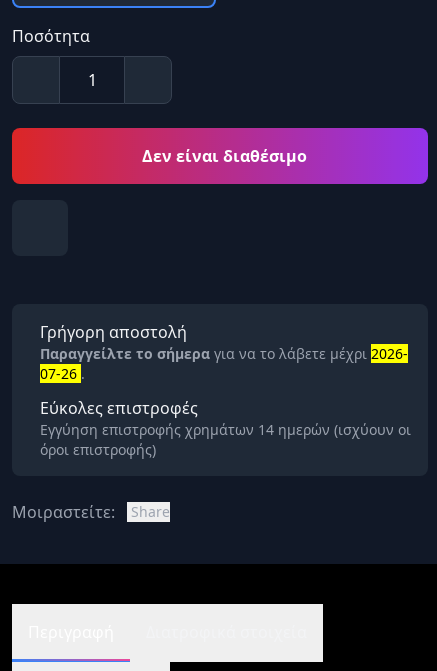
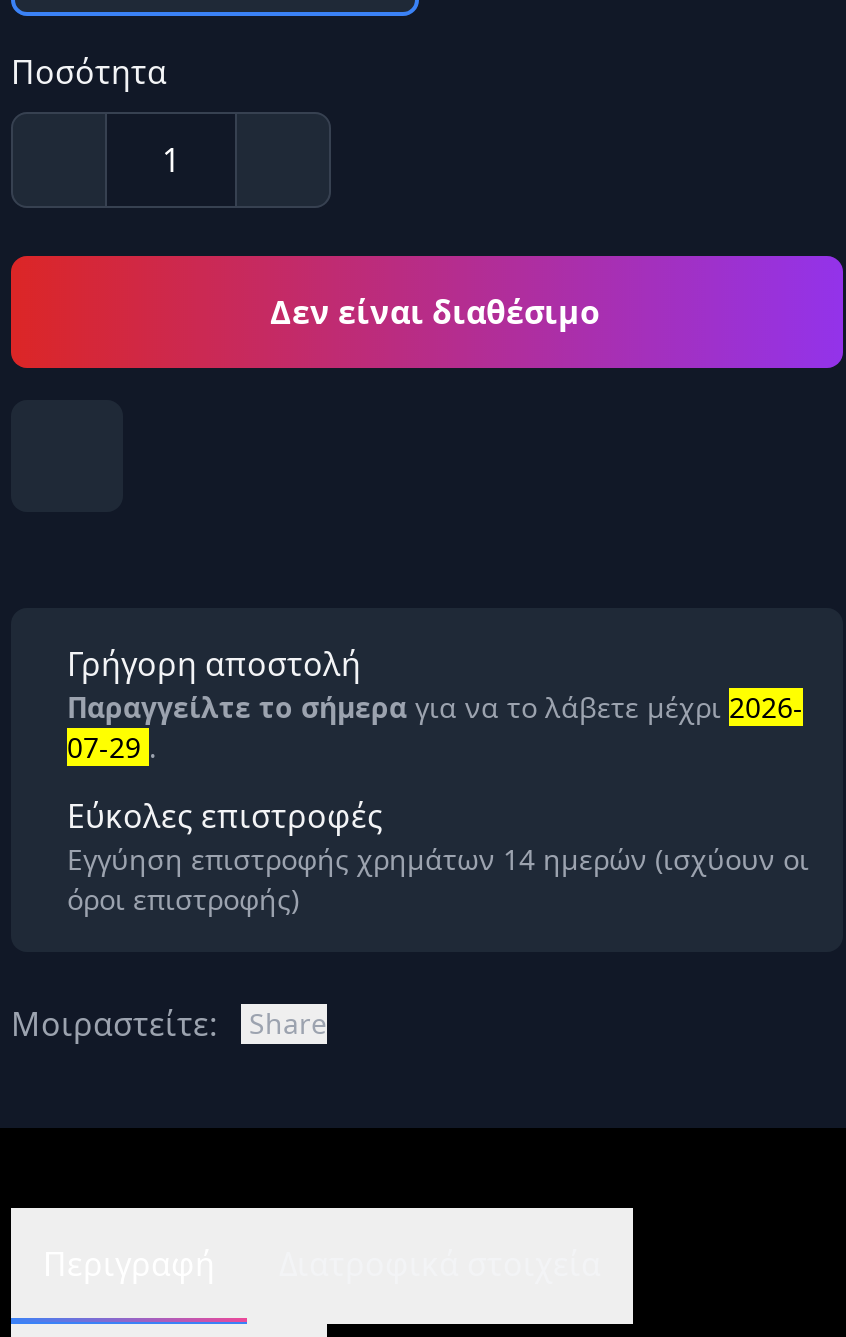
- 07-26.
+ 07-29.
